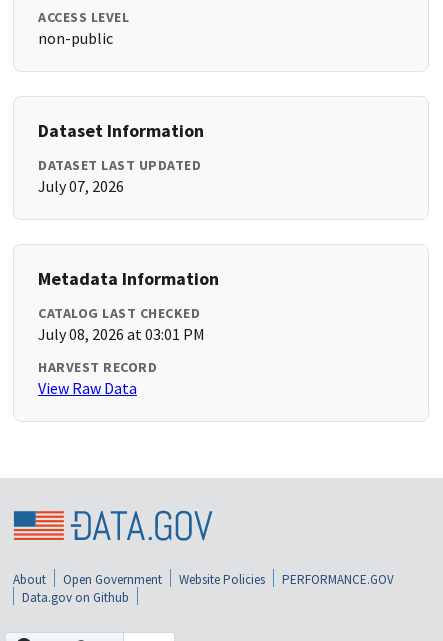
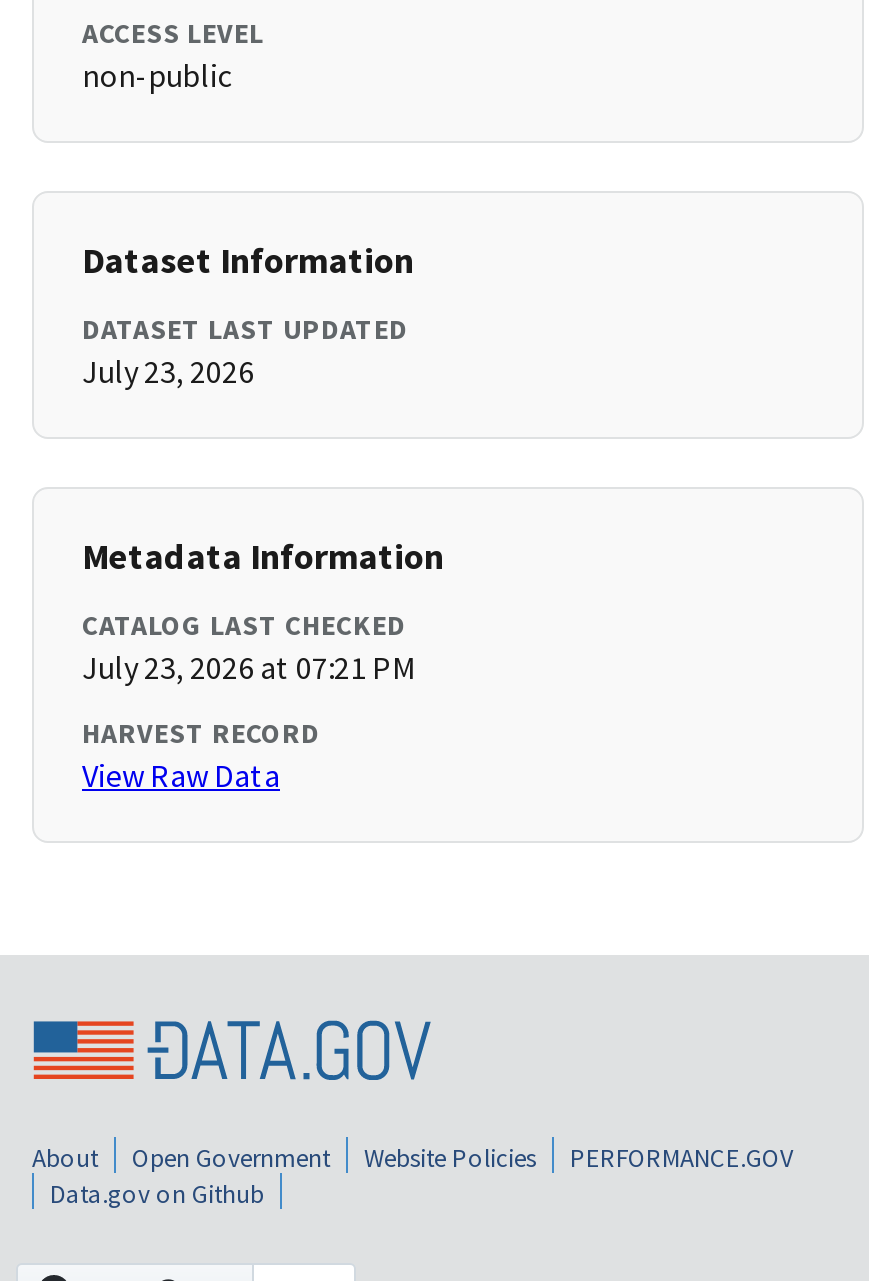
- July 07, 2026
+ July 23, 2026

- July 08, 2026 at 03:01 PM
+ July 23, 2026 at 07:21 PM
